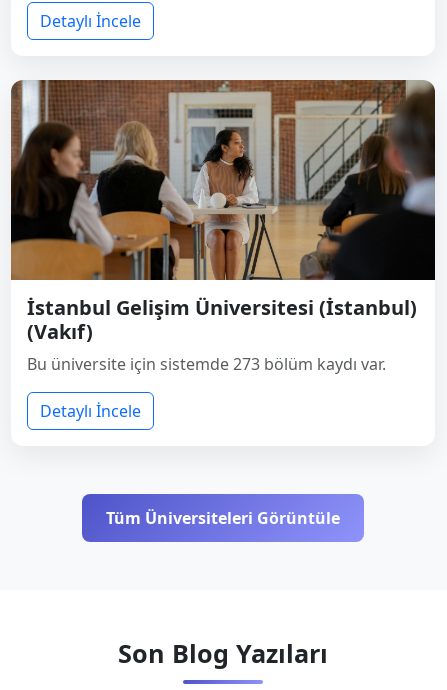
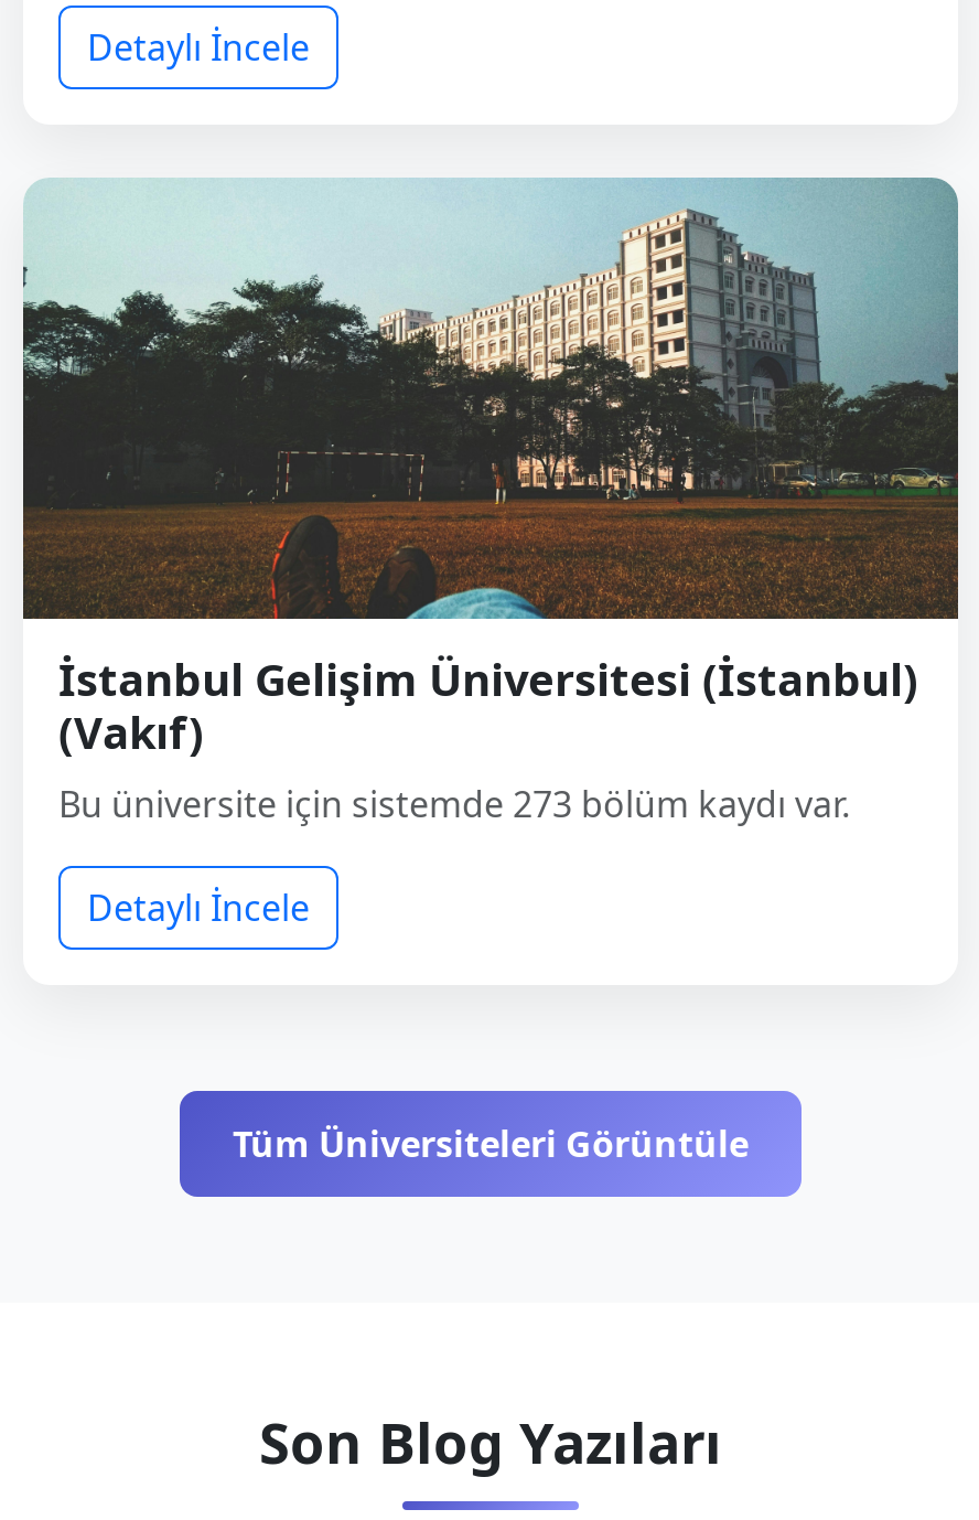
- [image]
+ [image]
